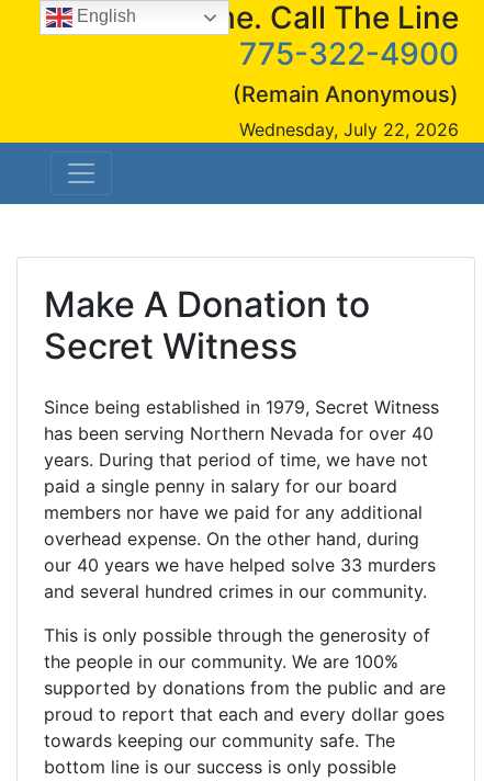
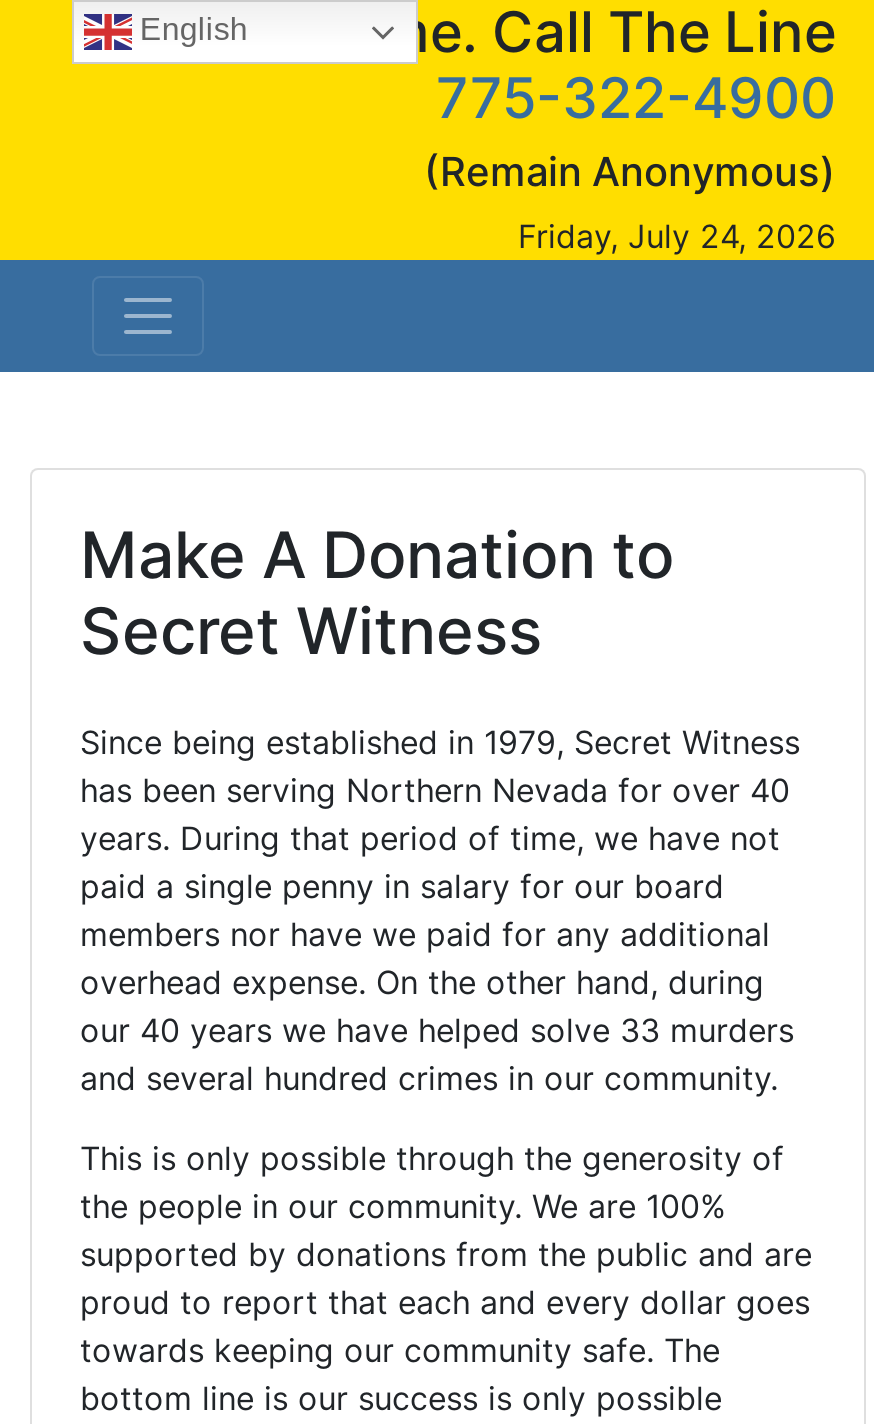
- Wednesday, July 22, 2026
+ Friday, July 24, 2026
